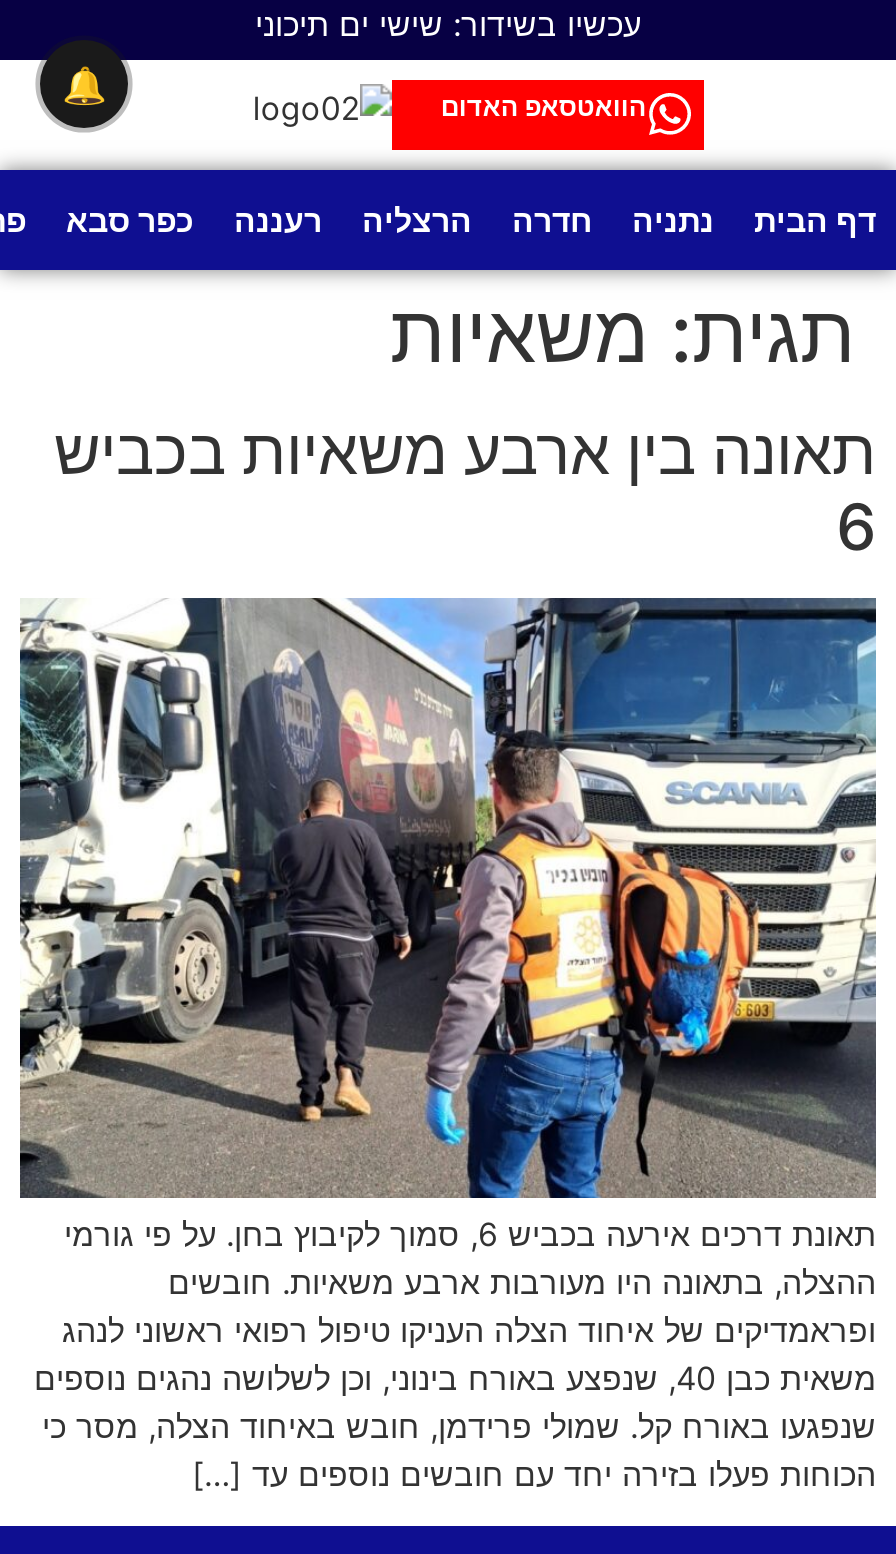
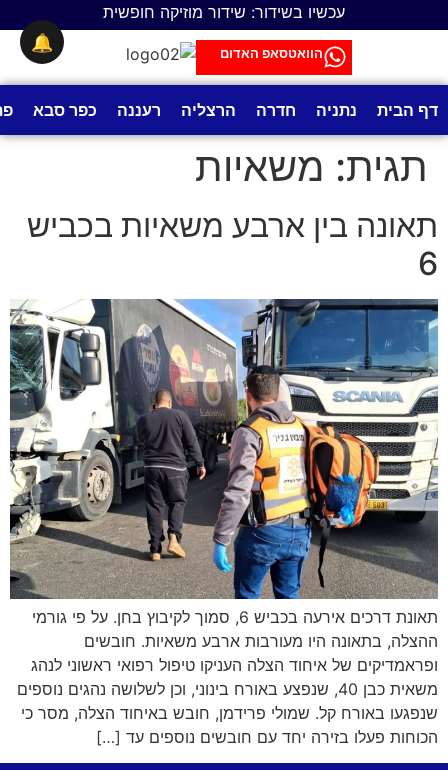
- עכשיו בשידור: שישי ים תיכוני
+ עכשיו בשידור: שידור מוזיקה חופשית
